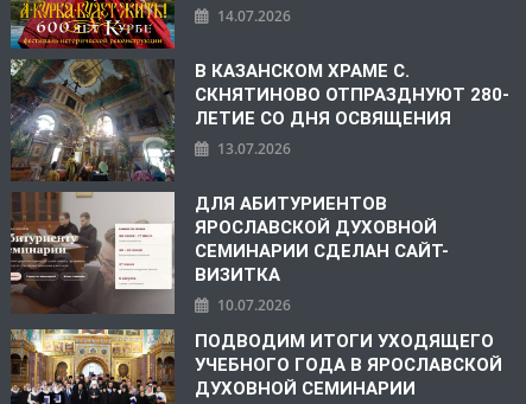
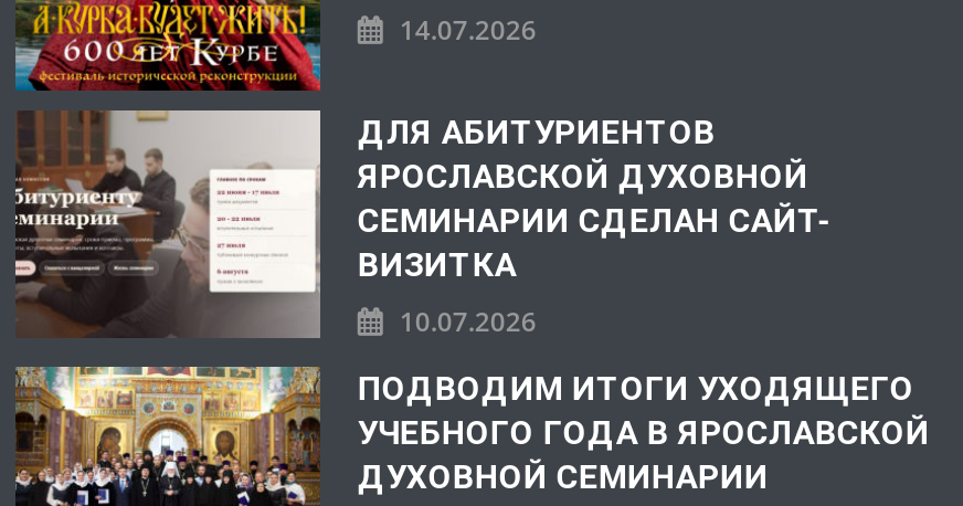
- [image]
- В КАЗАНСКОМ ХРАМЕ С.
- СКНЯТИНОВО ОТПРАЗДНУЮТ 280-
- ЛЕТИЕ СО ДНЯ ОСВЯЩЕНИЯ
- 13.07.2026
